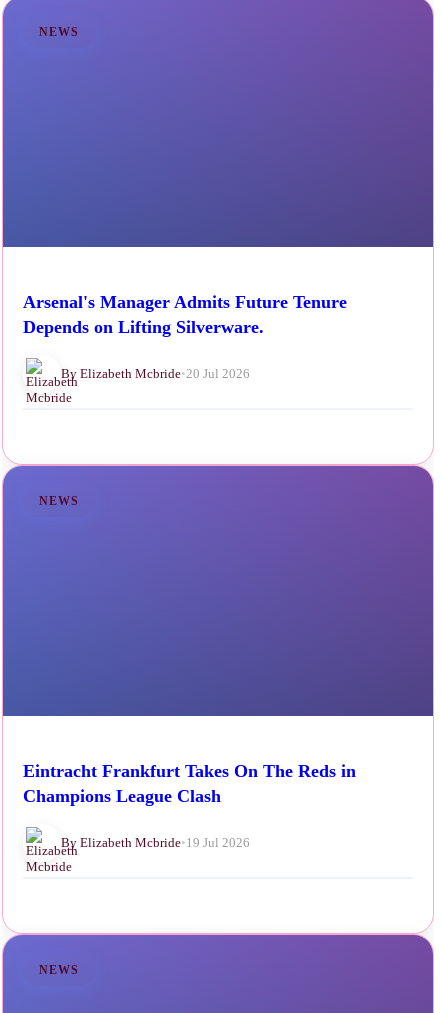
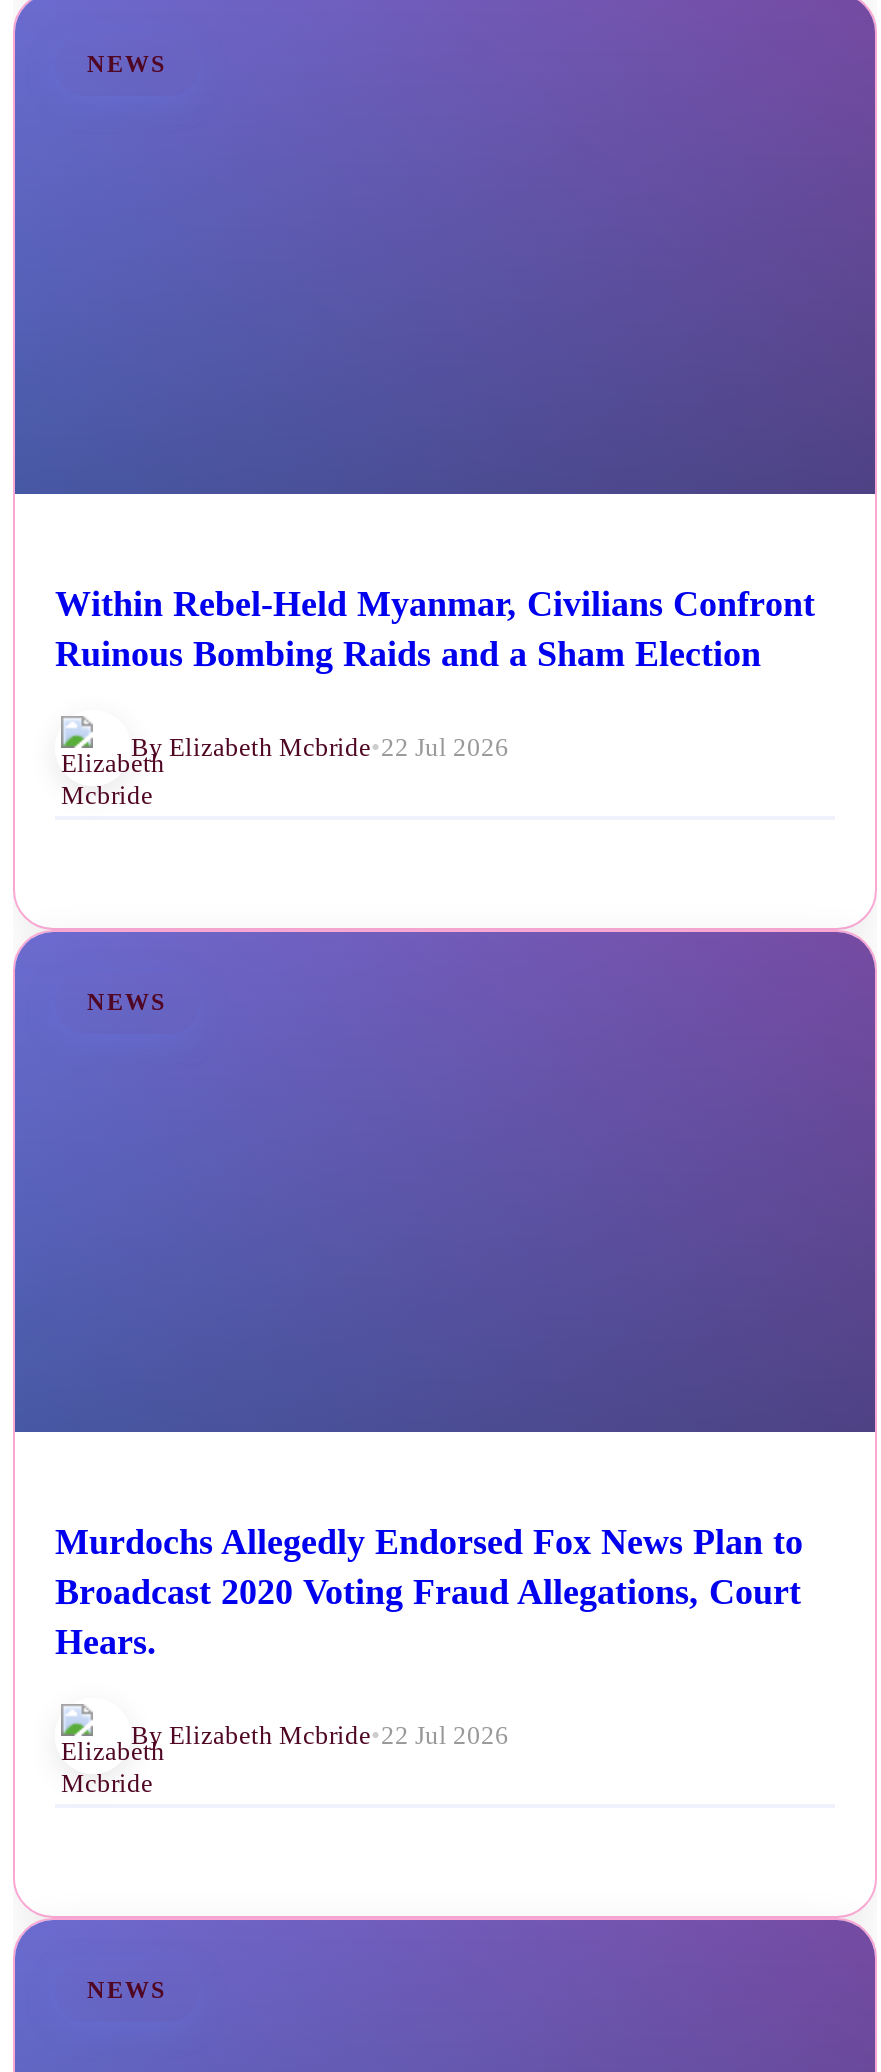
- Arsenal's Manager Admits Future Tenure
- Depends on Lifting Silverware.
+ Within Rebel-Held Myanmar, Civilians Confront
+ Ruinous Bombing Raids and a Sham Election

- By Elizabeth Mcbride • 20 Jul 2026
+ By Elizabeth Mcbride • 22 Jul 2026

- Eintracht Frankfurt Takes On The Reds in
- Champions League Clash
+ Murdochs Allegedly Endorsed Fox News Plan to
+ Broadcast 2020 Voting Fraud Allegations, Court
+ Hears.

- By Elizabeth Mcbride • 19 Jul 2026
+ By Elizabeth Mcbride • 22 Jul 2026
